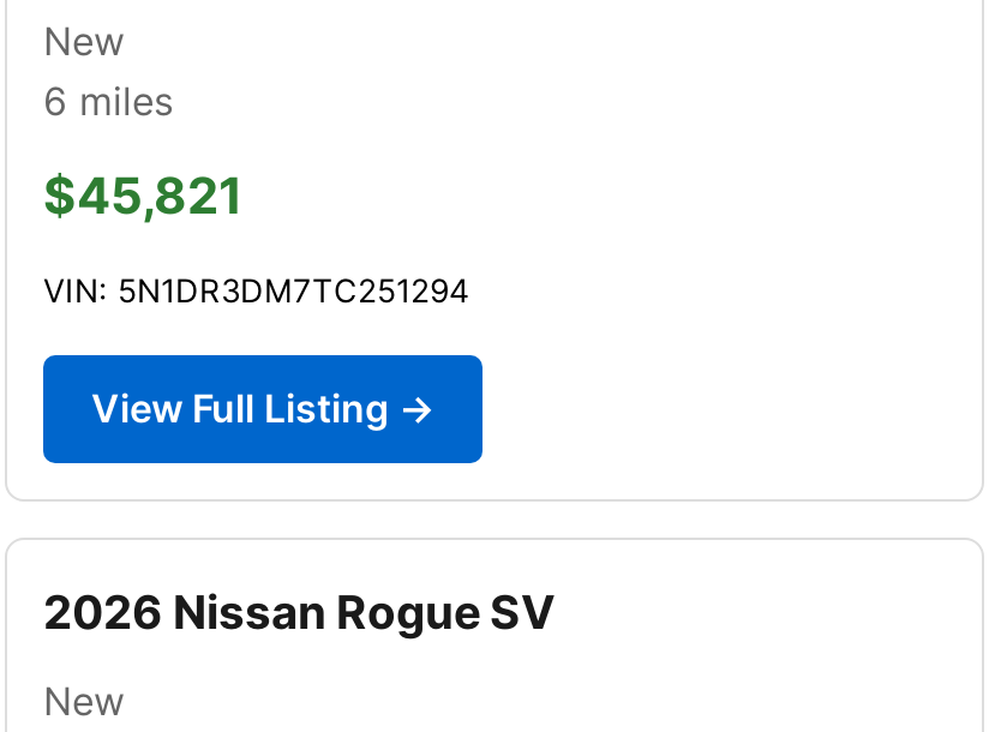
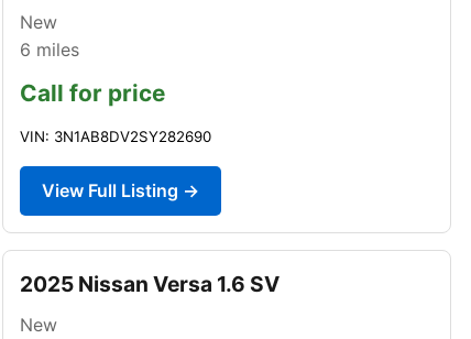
- $45,821
+ Call for price

- VIN: 5N1DR3DM7TC251294
+ VIN: 3N1AB8DV2SY282690

- 2026 Nissan Rogue SV
+ 2025 Nissan Versa 1.6 SV
